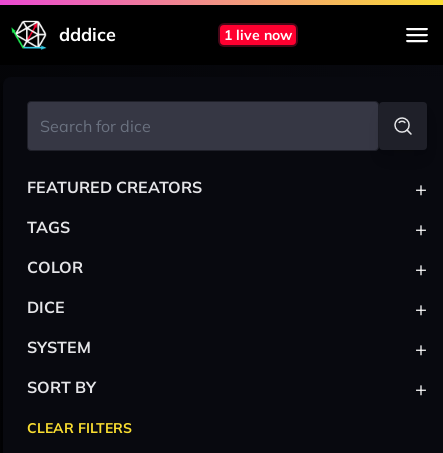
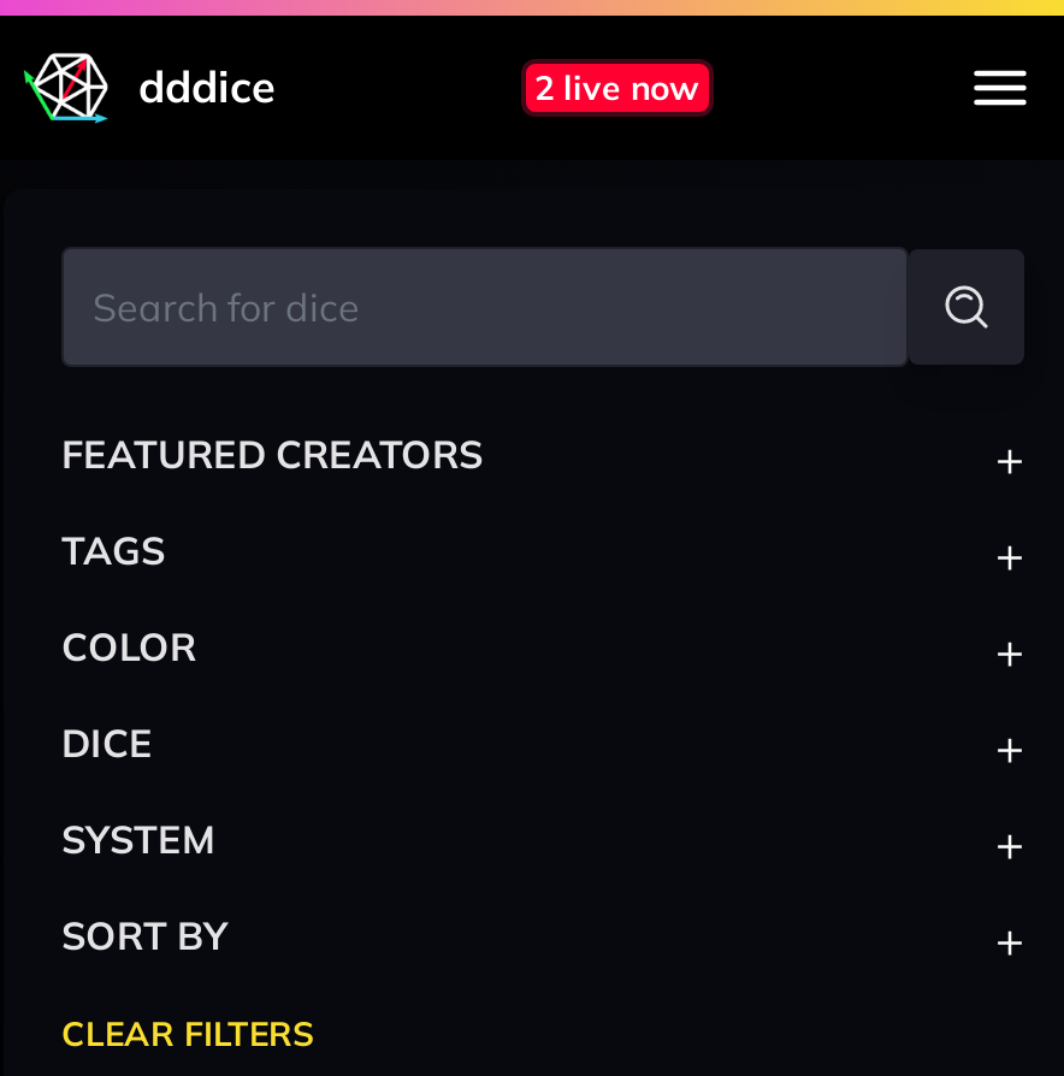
- 1 live now
+ 2 live now
